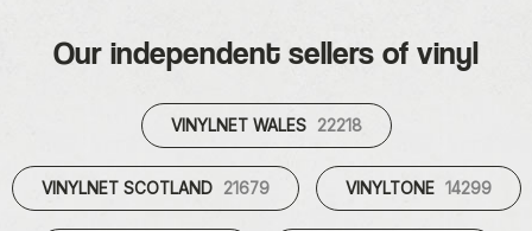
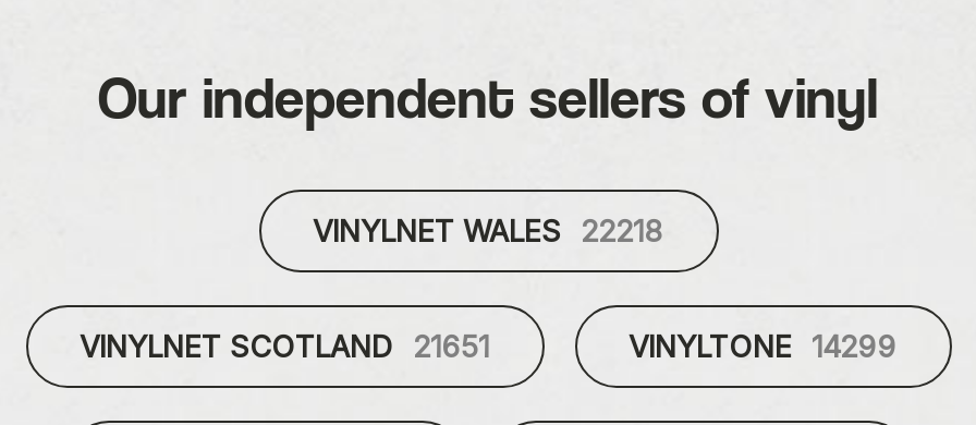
- VINYLNET SCOTLAND 21679
+ VINYLNET SCOTLAND 21651
